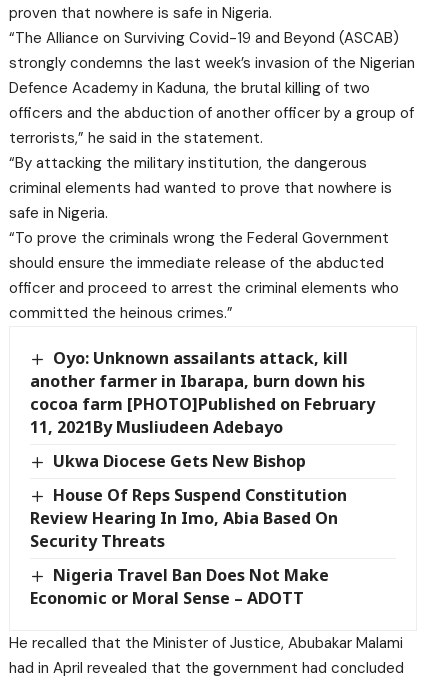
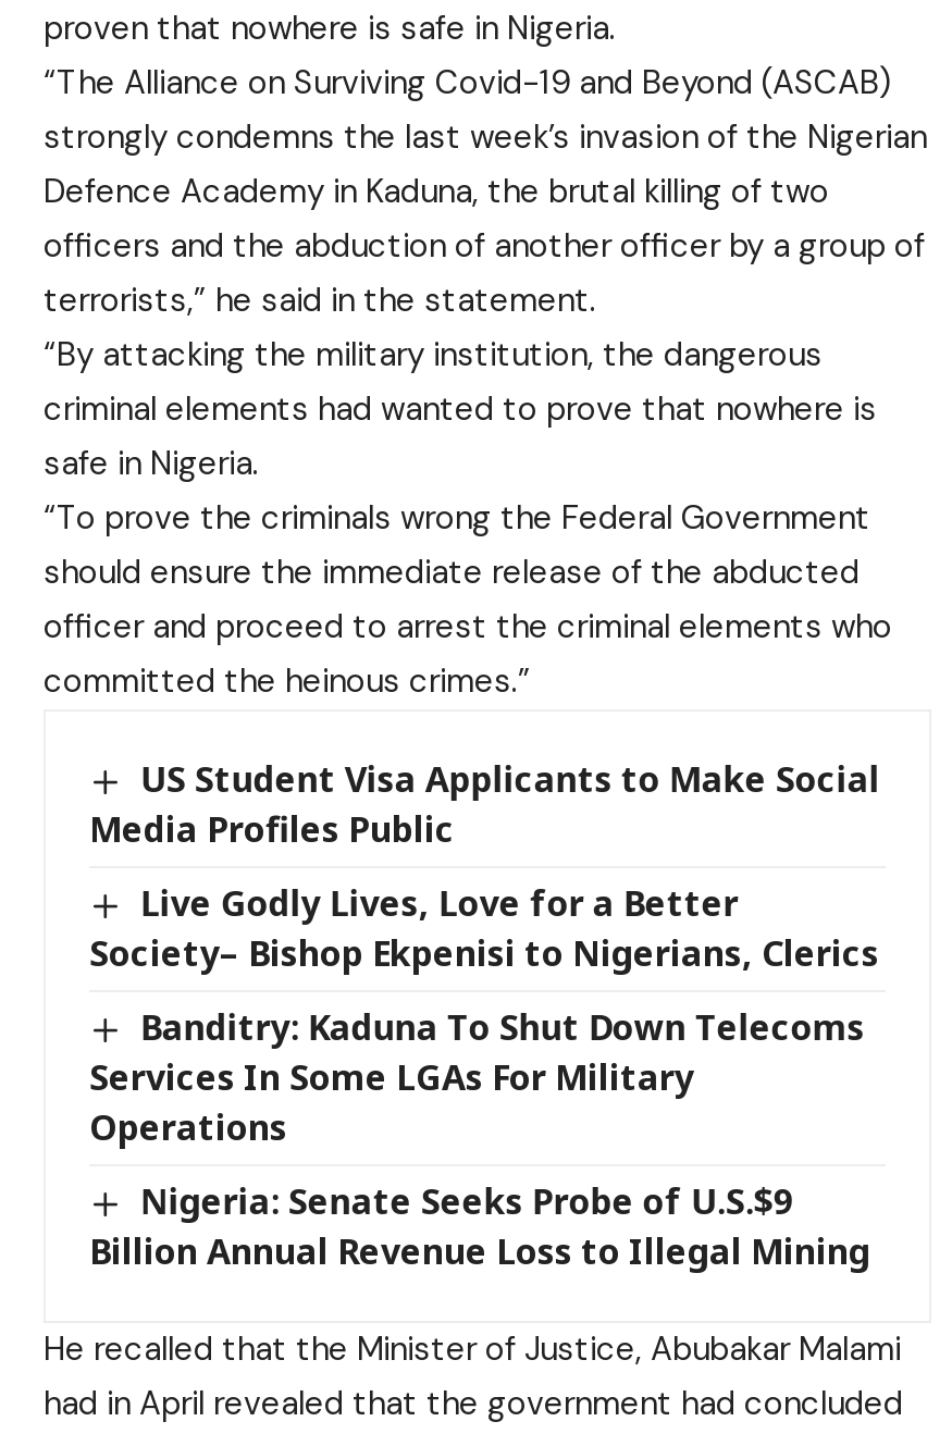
- Oyo: Unknown assailants attack, kill
- another farmer in Ibarapa, burn down his
- cocoa farm [PHOTO]Published on February
- 11, 2021By Musliudeen Adebayo
+ US Student Visa Applicants to Make Social
+ Media Profiles Public

- Ukwa Diocese Gets New Bishop
+ Live Godly Lives, Love for a Better
+ Society– Bishop Ekpenisi to Nigerians, Clerics

- House Of Reps Suspend Constitution
- Review Hearing In Imo, Abia Based On
- Security Threats
+ Banditry: Kaduna To Shut Down Telecoms
+ Services In Some LGAs For Military
+ Operations

- Nigeria Travel Ban Does Not Make
- Economic or Moral Sense – ADOTT
+ Nigeria: Senate Seeks Probe of U.S.$9
+ Billion Annual Revenue Loss to Illegal Mining
